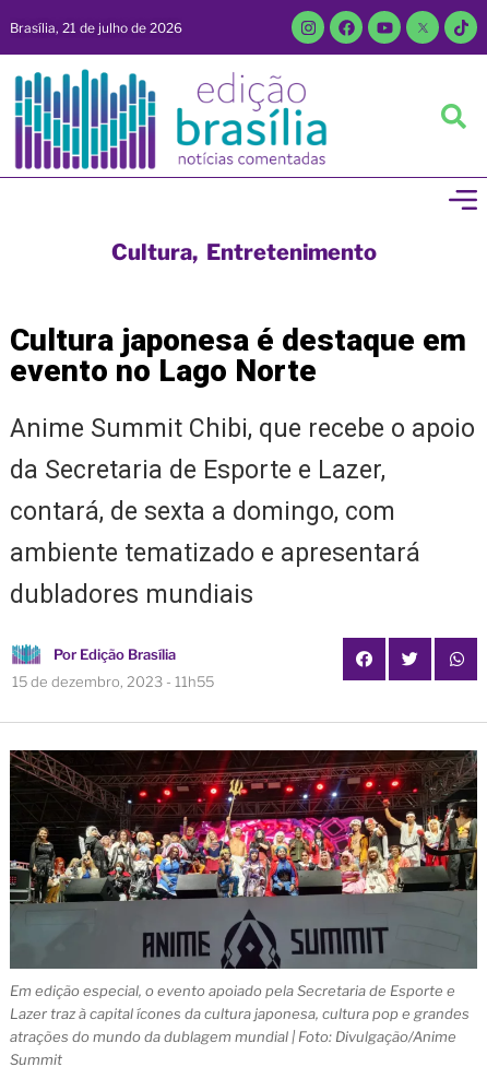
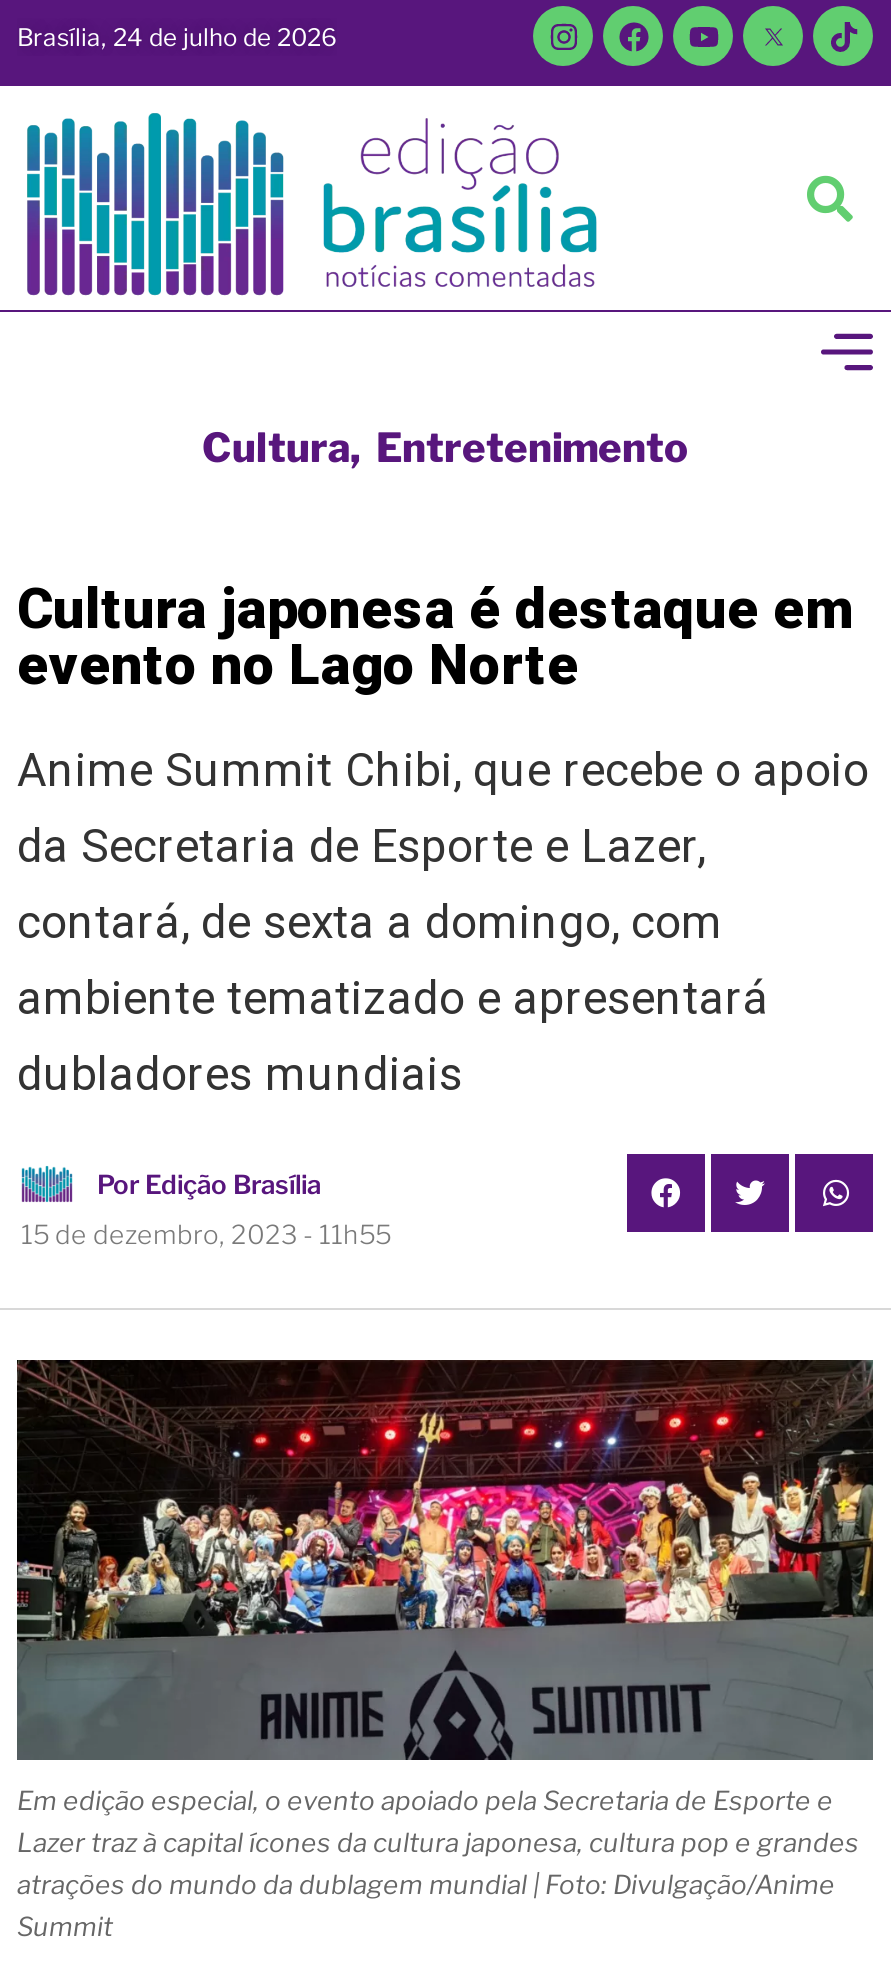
- Brasília, 21 de julho de 2026
+ Brasília, 24 de julho de 2026
